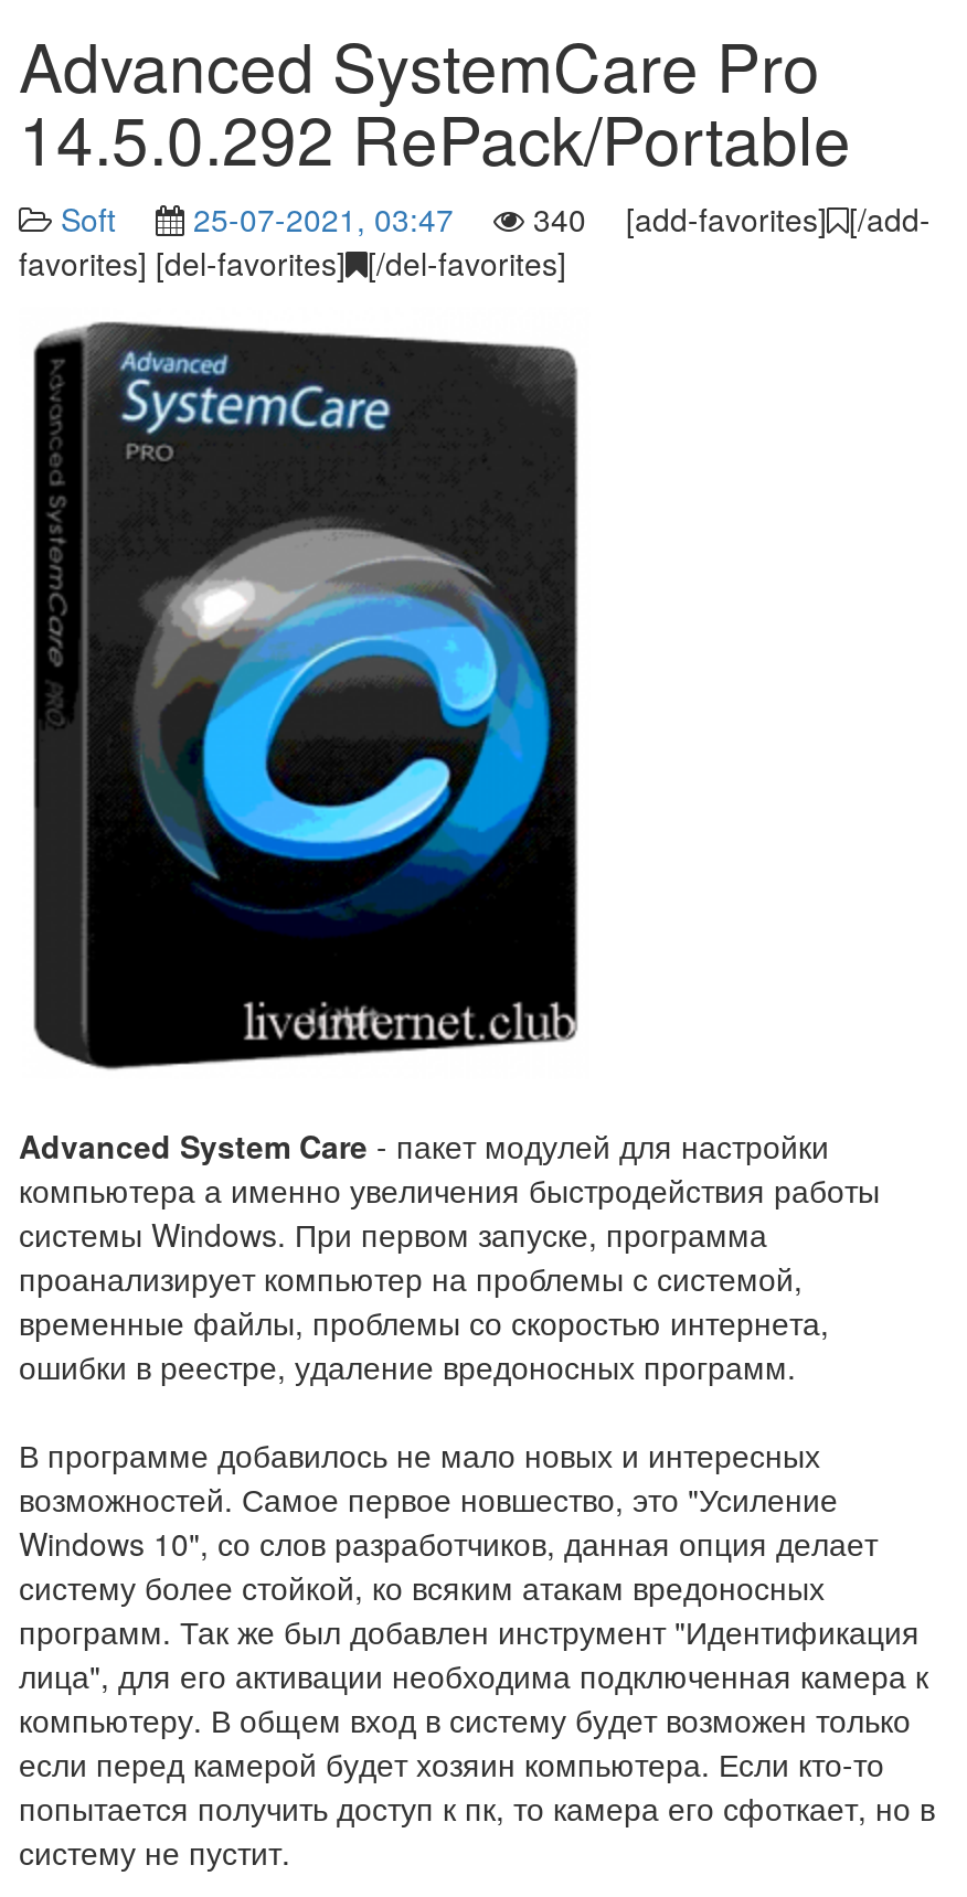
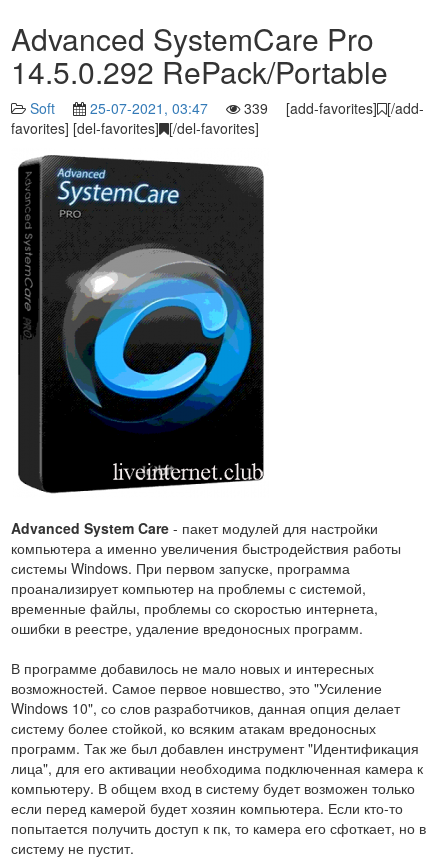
- 340 [add-favorites] [/add-
+ 339 [add-favorites] [/add-
